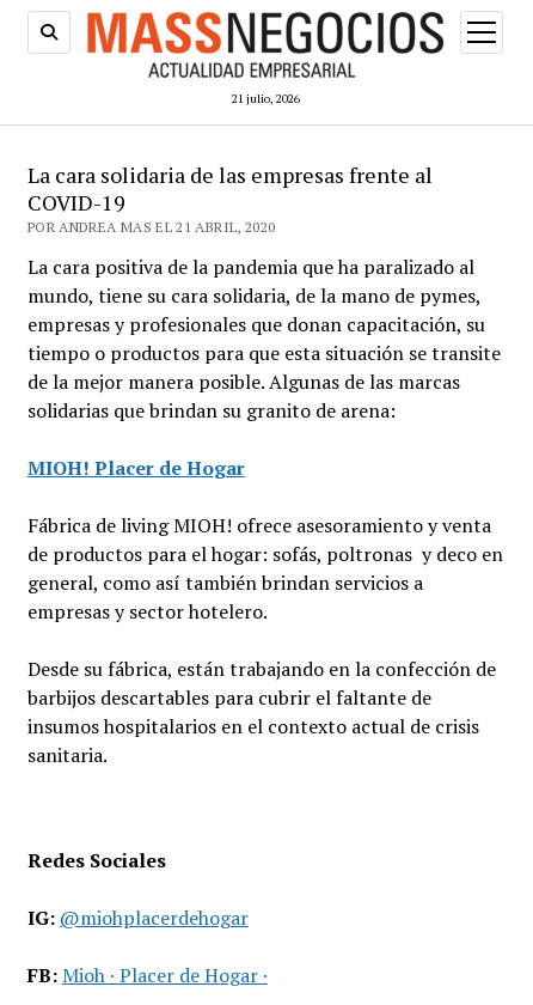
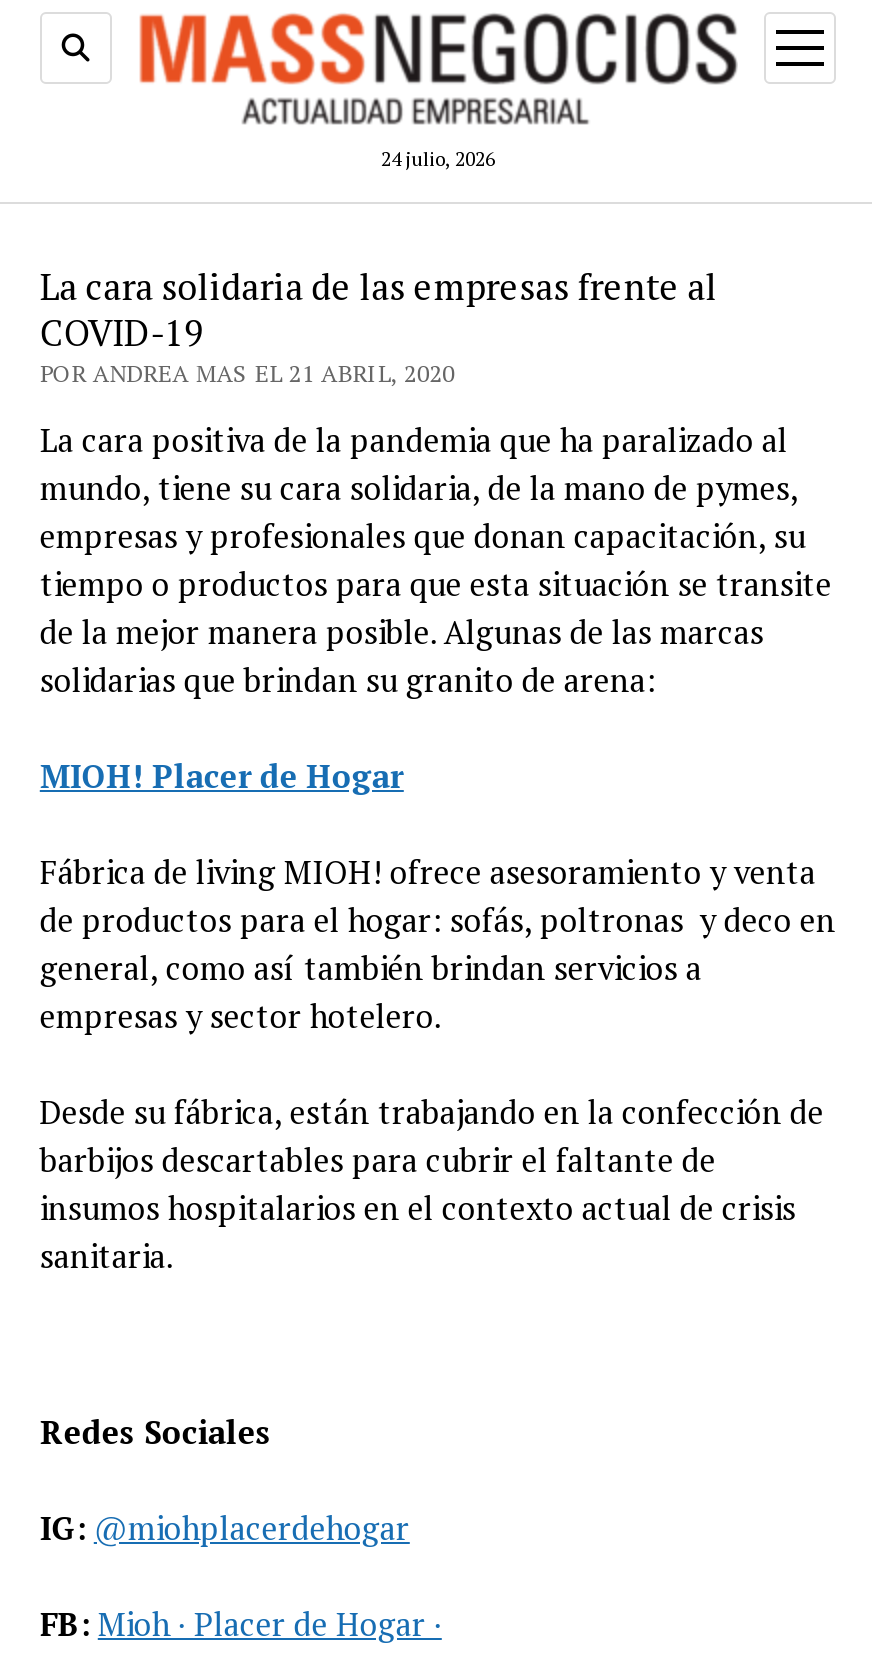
- 21 julio, 2026
+ 24 julio, 2026
